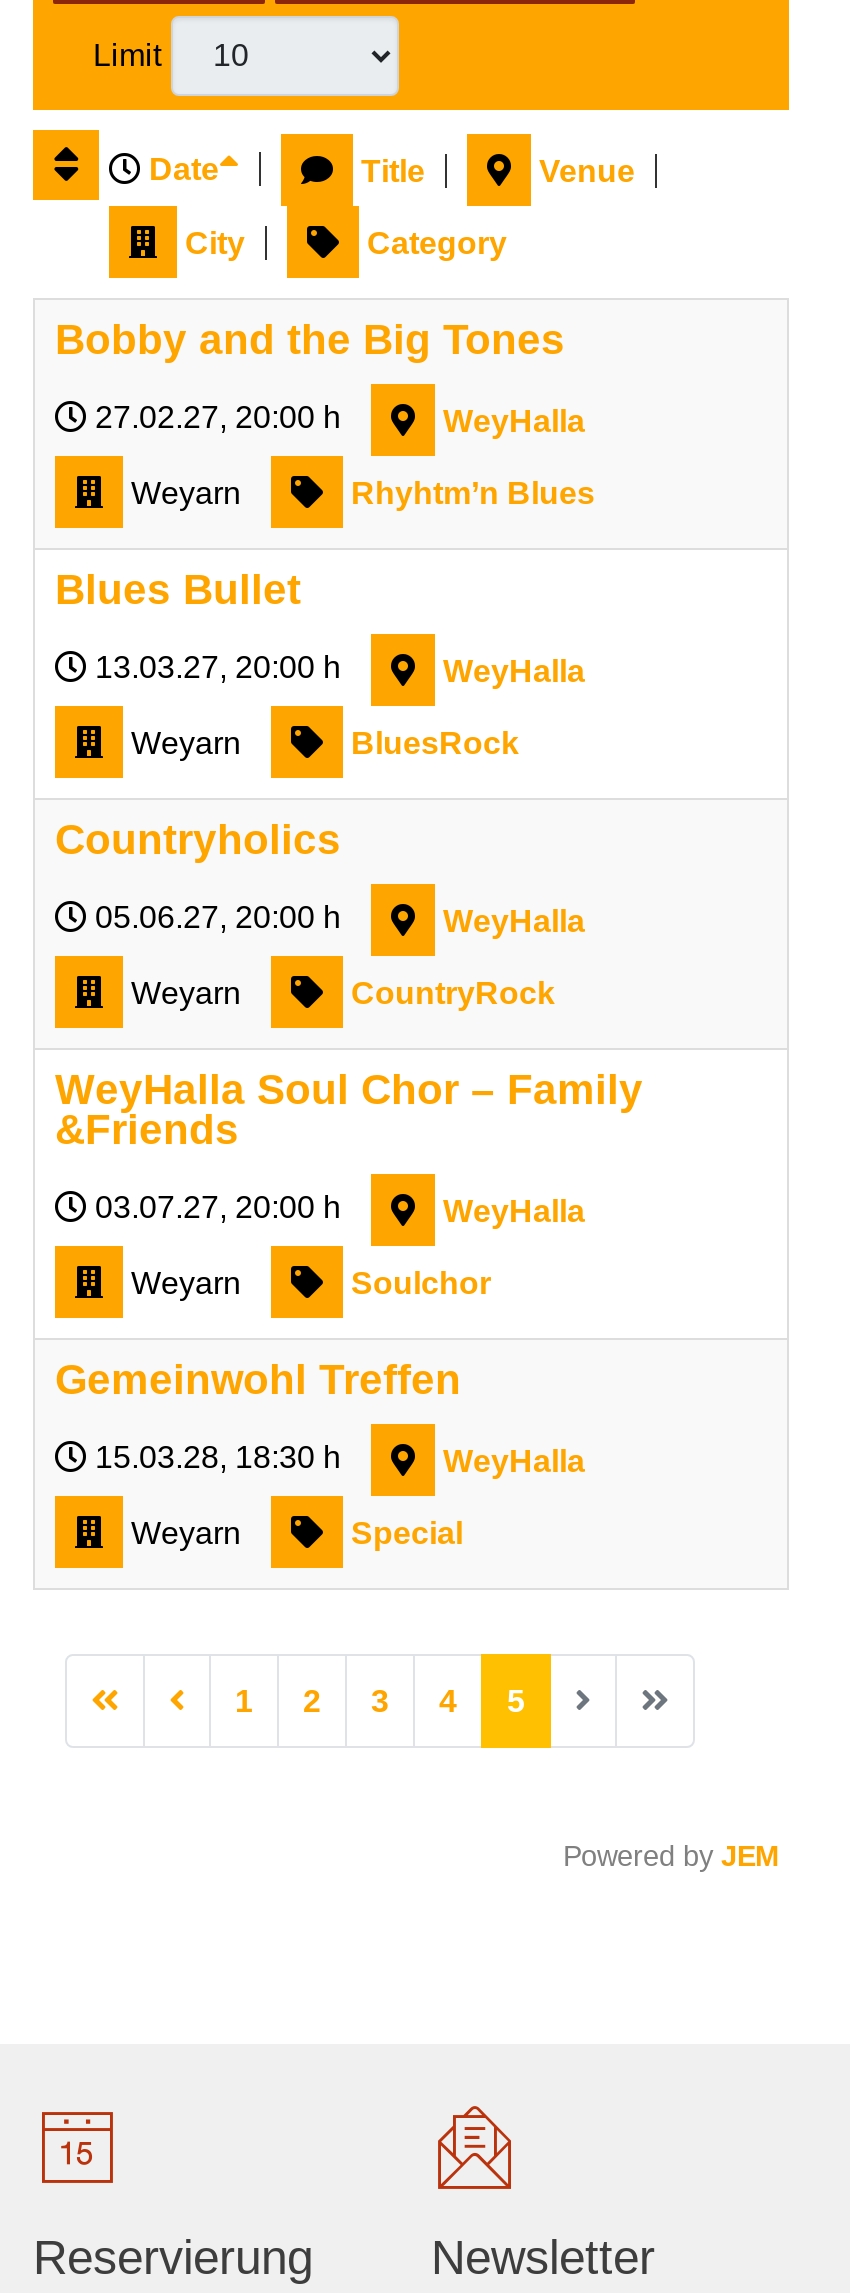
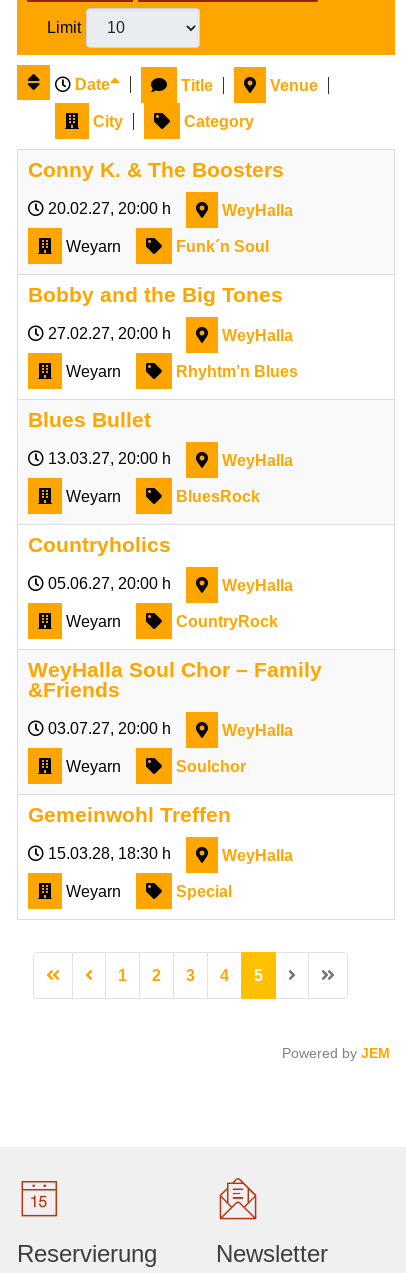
+ Conny K. & The Boosters
+ 20.02.27, 20:00 h
+ WeyHalla
+ Weyarn
+ Funk´n Soul
